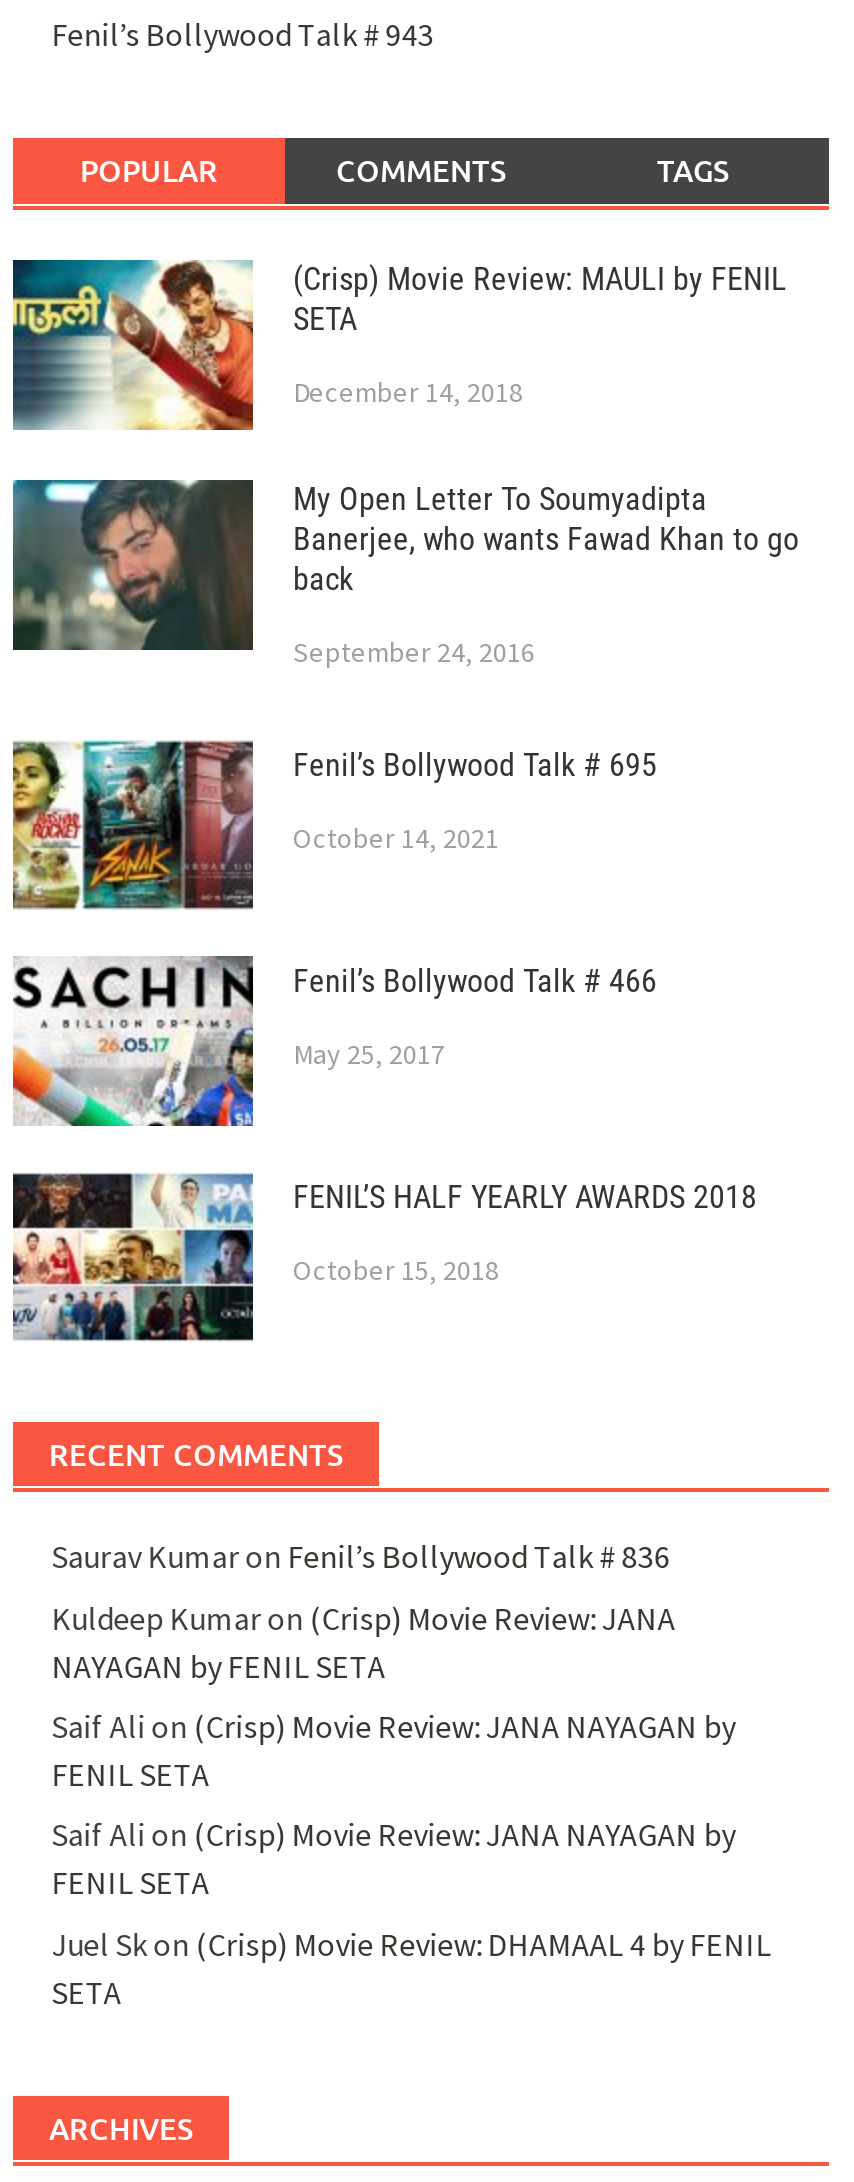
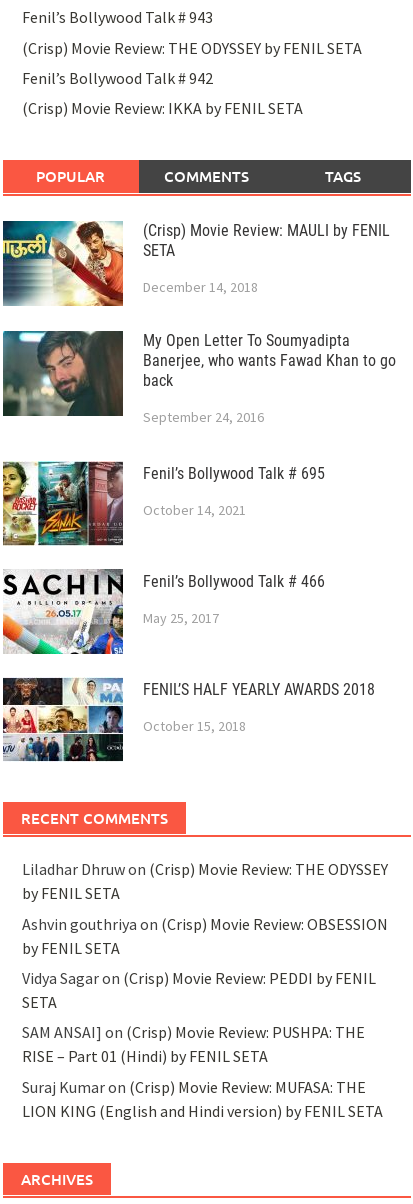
+ (Crisp) Movie Review: THE ODYSSEY by FENIL SETA
+ Fenil’s Bollywood Talk # 942
+ (Crisp) Movie Review: IKKA by FENIL SETA

- Saurav Kumar on Fenil’s Bollywood Talk # 836
- Kuldeep Kumar on (Crisp) Movie Review: JANA
- NAYAGAN by FENIL SETA
- Saif Ali on (Crisp) Movie Review: JANA NAYAGAN by
- FENIL SETA
- Saif Ali on (Crisp) Movie Review: JANA NAYAGAN by
- FENIL SETA
- Juel Sk on (Crisp) Movie Review: DHAMAAL 4 by FENIL
+ Liladhar Dhruw on (Crisp) Movie Review: THE ODYSSEY
+ by FENIL SETA
+ Ashvin gouthriya on (Crisp) Movie Review: OBSESSION
+ by FENIL SETA
+ Vidya Sagar on (Crisp) Movie Review: PEDDI by FENIL

+ SAM ANSAI] on (Crisp) Movie Review: PUSHPA: THE
+ RISE – Part 01 (Hindi) by FENIL SETA
+ Suraj Kumar on (Crisp) Movie Review: MUFASA: THE
+ LION KING (English and Hindi version) by FENIL SETA
